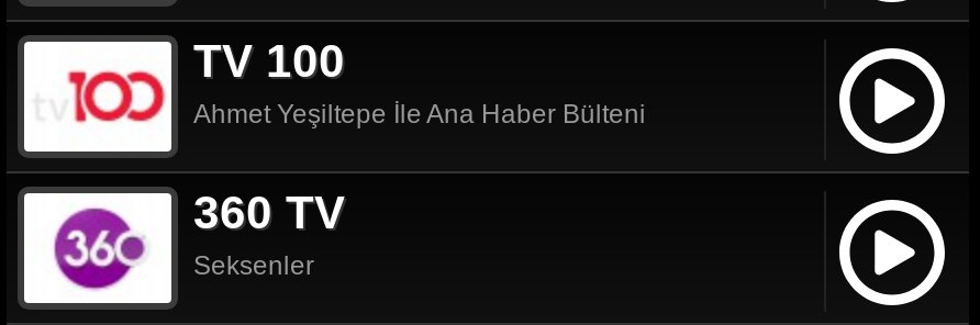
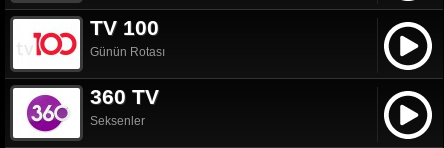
- Ahmet Yeşiltepe İle Ana Haber Bülteni
+ Günün Rotası
